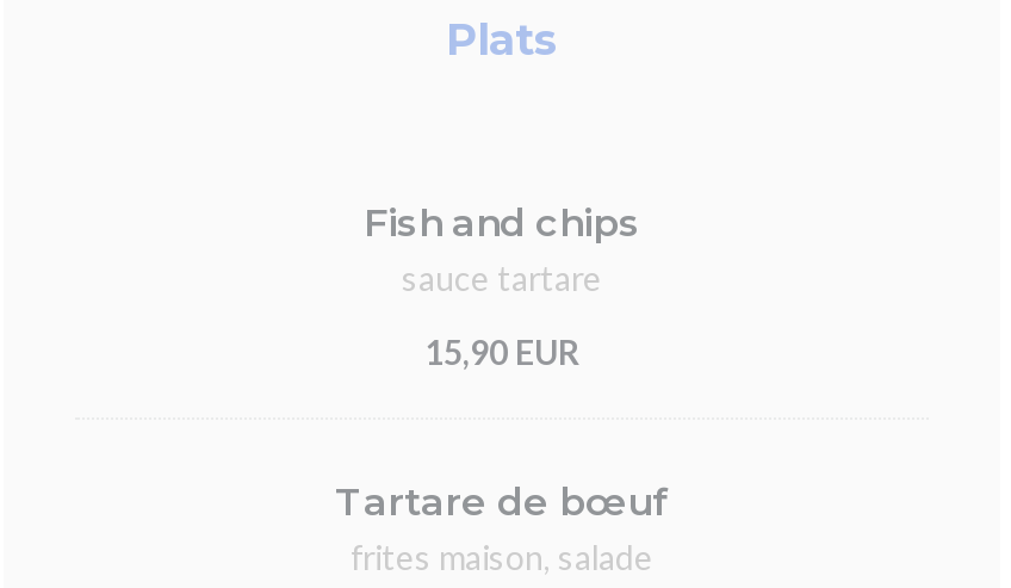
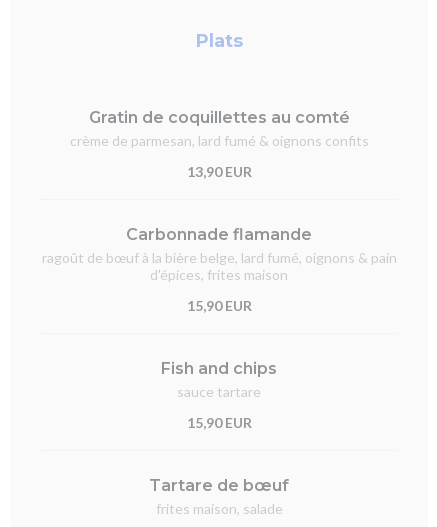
+ Gratin de coquillettes au comté
+ crème de parmesan, lard fumé & oignons confits
+ 13,90 EUR
+ Carbonnade flamande
+ ragoût de bœuf à la bière belge, lard fumé, oignons & pain
+ d'épices, frites maison
+ 15,90 EUR
